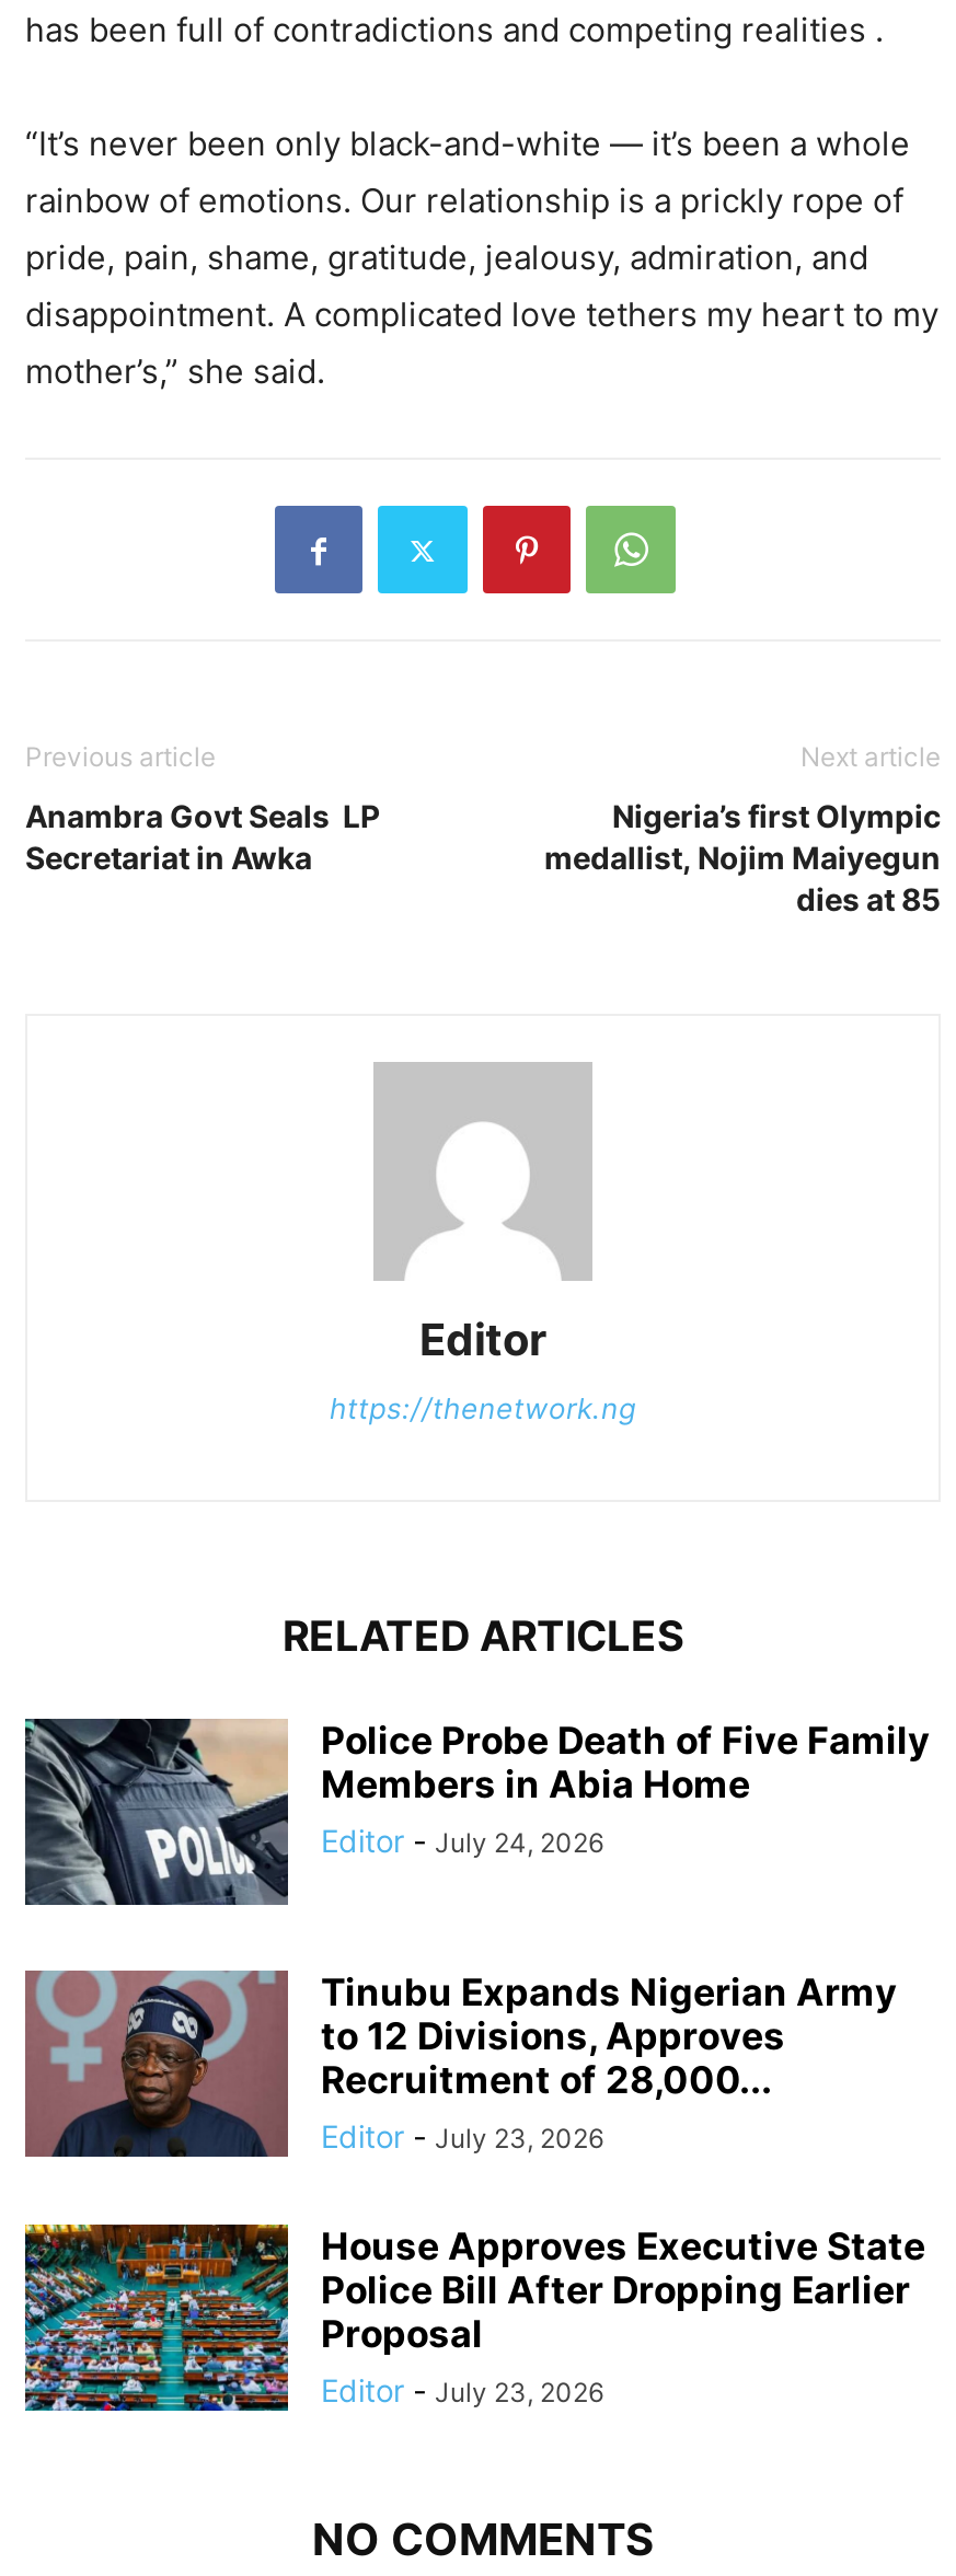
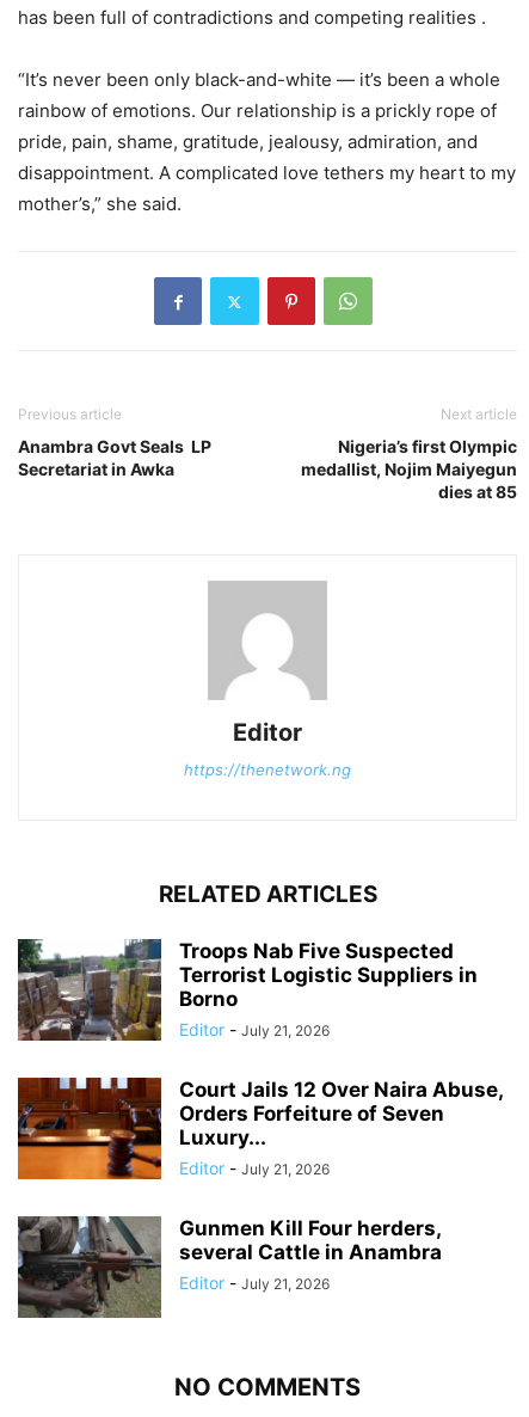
- [image]
- Police Probe Death of Five Family
- Members in Abia Home
- Editor - July 24, 2026
+ [image]
+ Troops Nab Five Suspected
+ Terrorist Logistic Suppliers in
+ Borno
+ Editor - July 21, 2026

- [image]
- Tinubu Expands Nigerian Army
- to 12 Divisions, Approves
- Recruitment of 28,000...
- Editor - July 23, 2026
+ [image]
+ Court Jails 12 Over Naira Abuse,
+ Orders Forfeiture of Seven
+ Luxury...
+ Editor - July 21, 2026

- [image]
- House Approves Executive State
- Police Bill After Dropping Earlier
- Proposal
- Editor - July 23, 2026
+ [image]
+ Gunmen Kill Four herders,
+ several Cattle in Anambra
+ Editor - July 21, 2026
